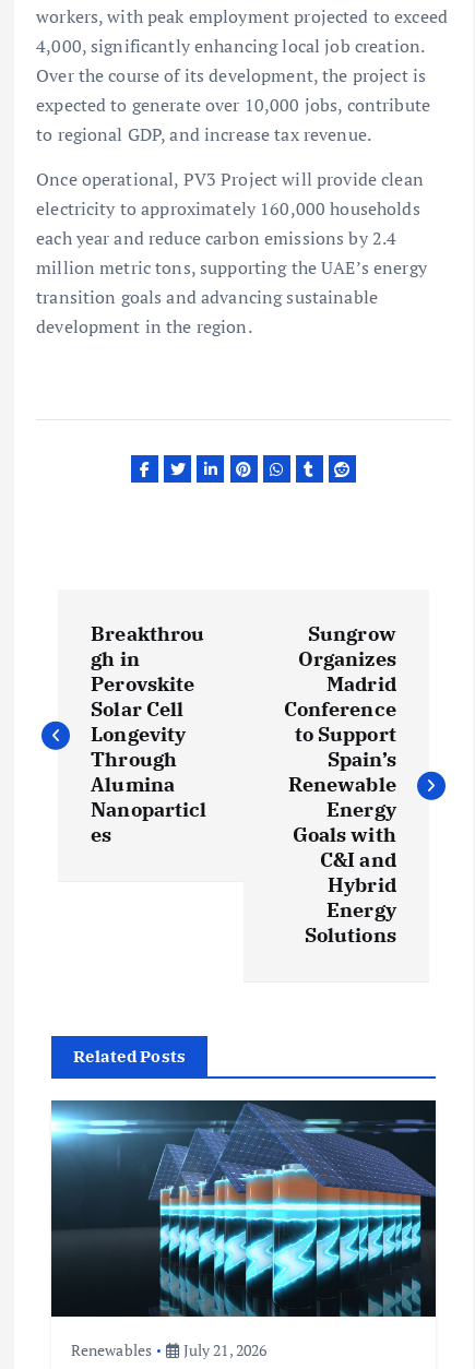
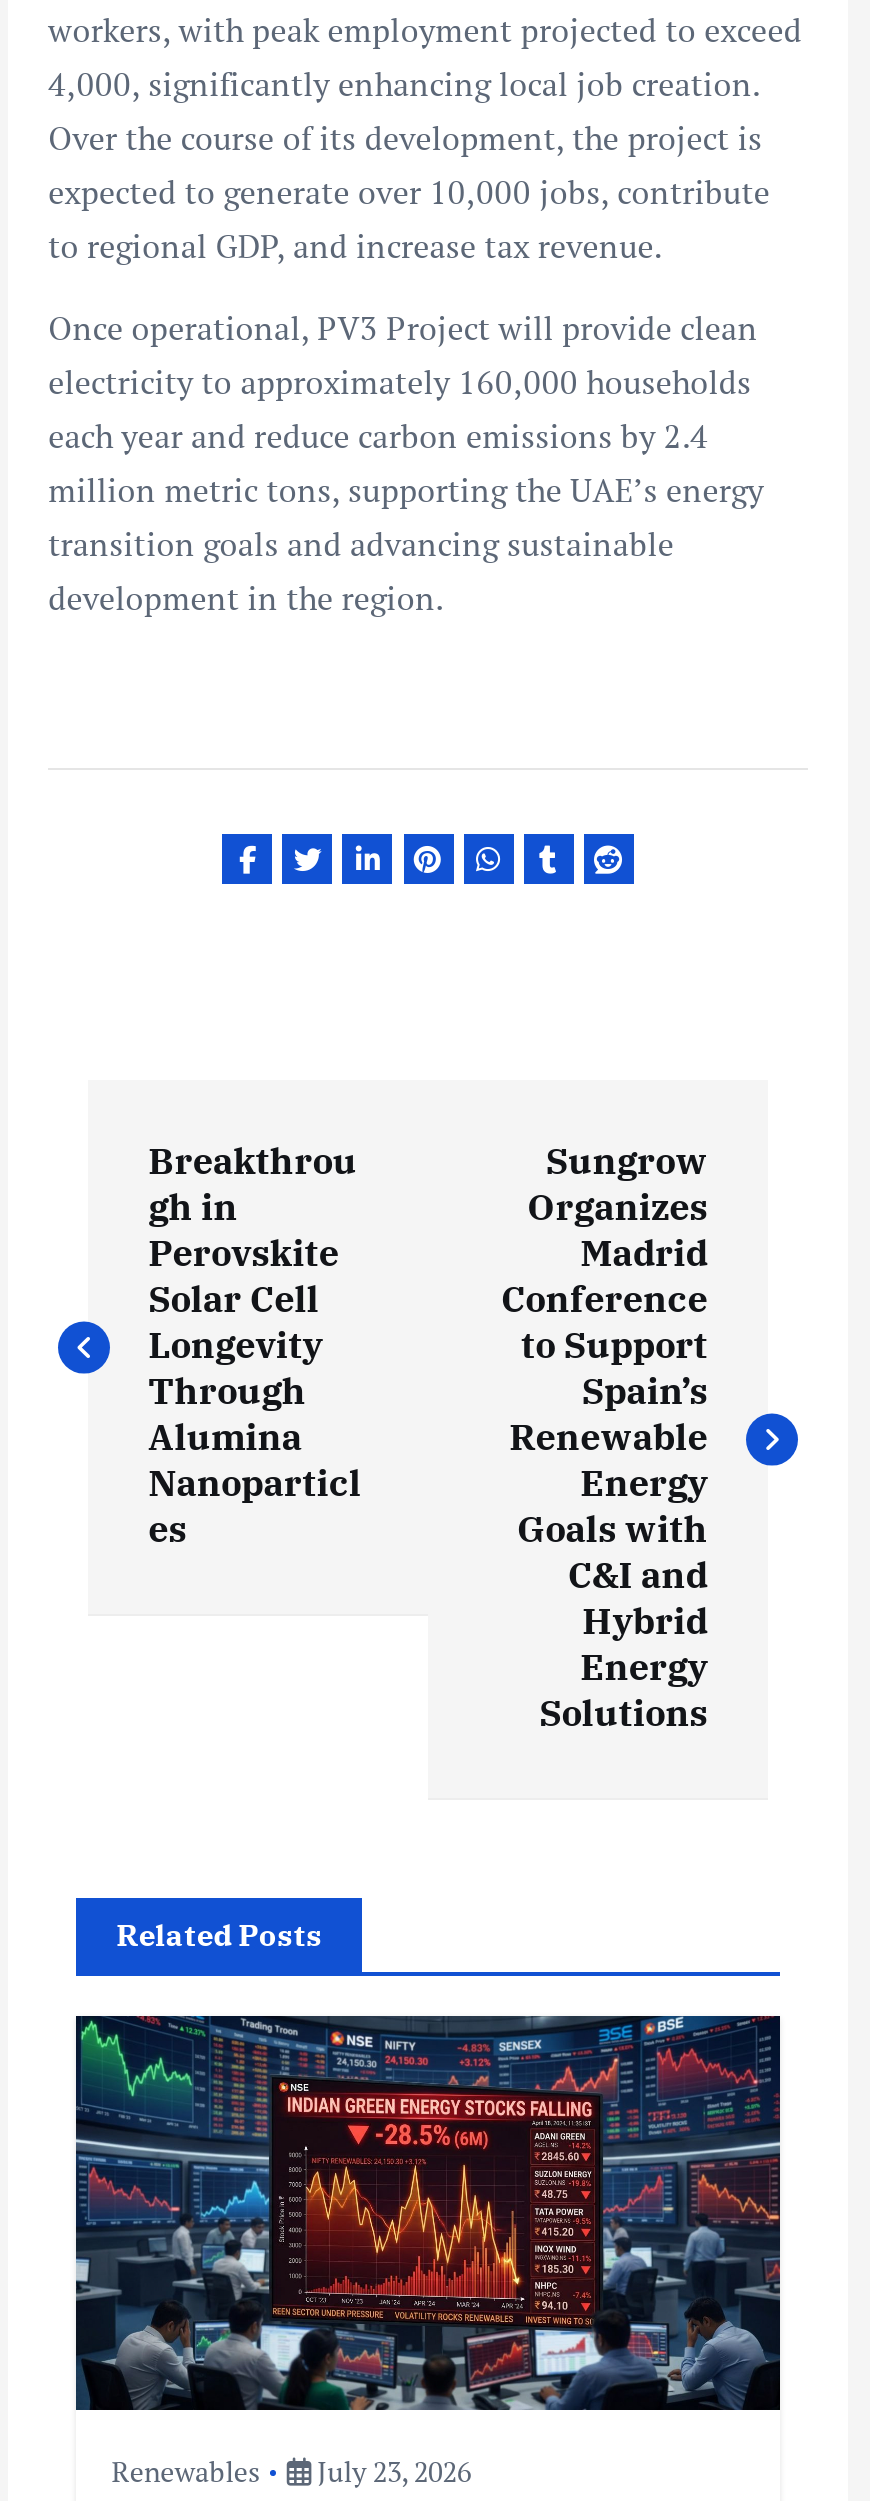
- [image]
- Renewables July 21, 2026
+ [image]
+ Renewables July 23, 2026
